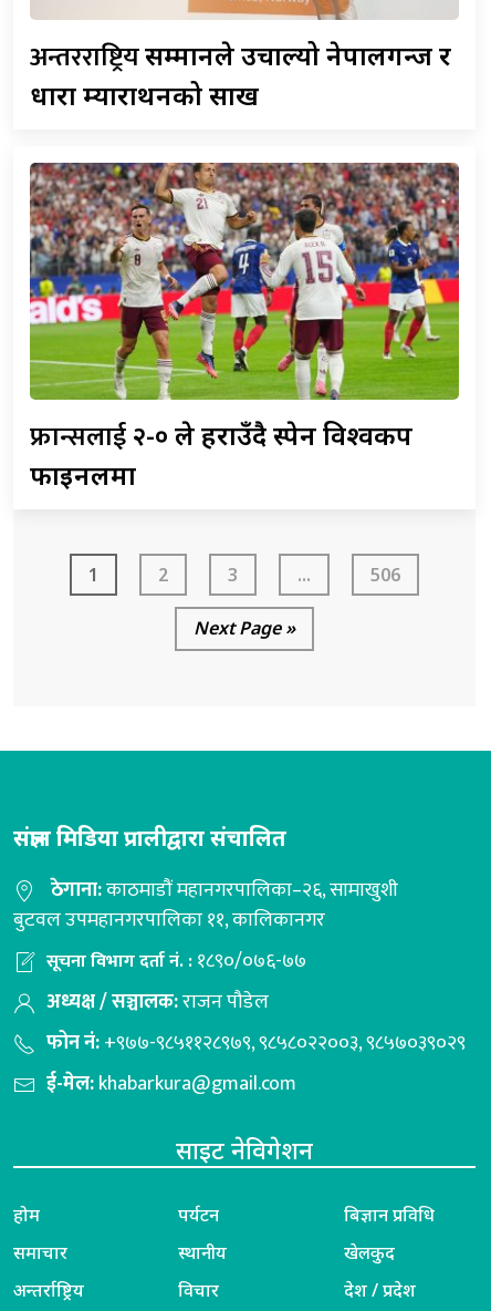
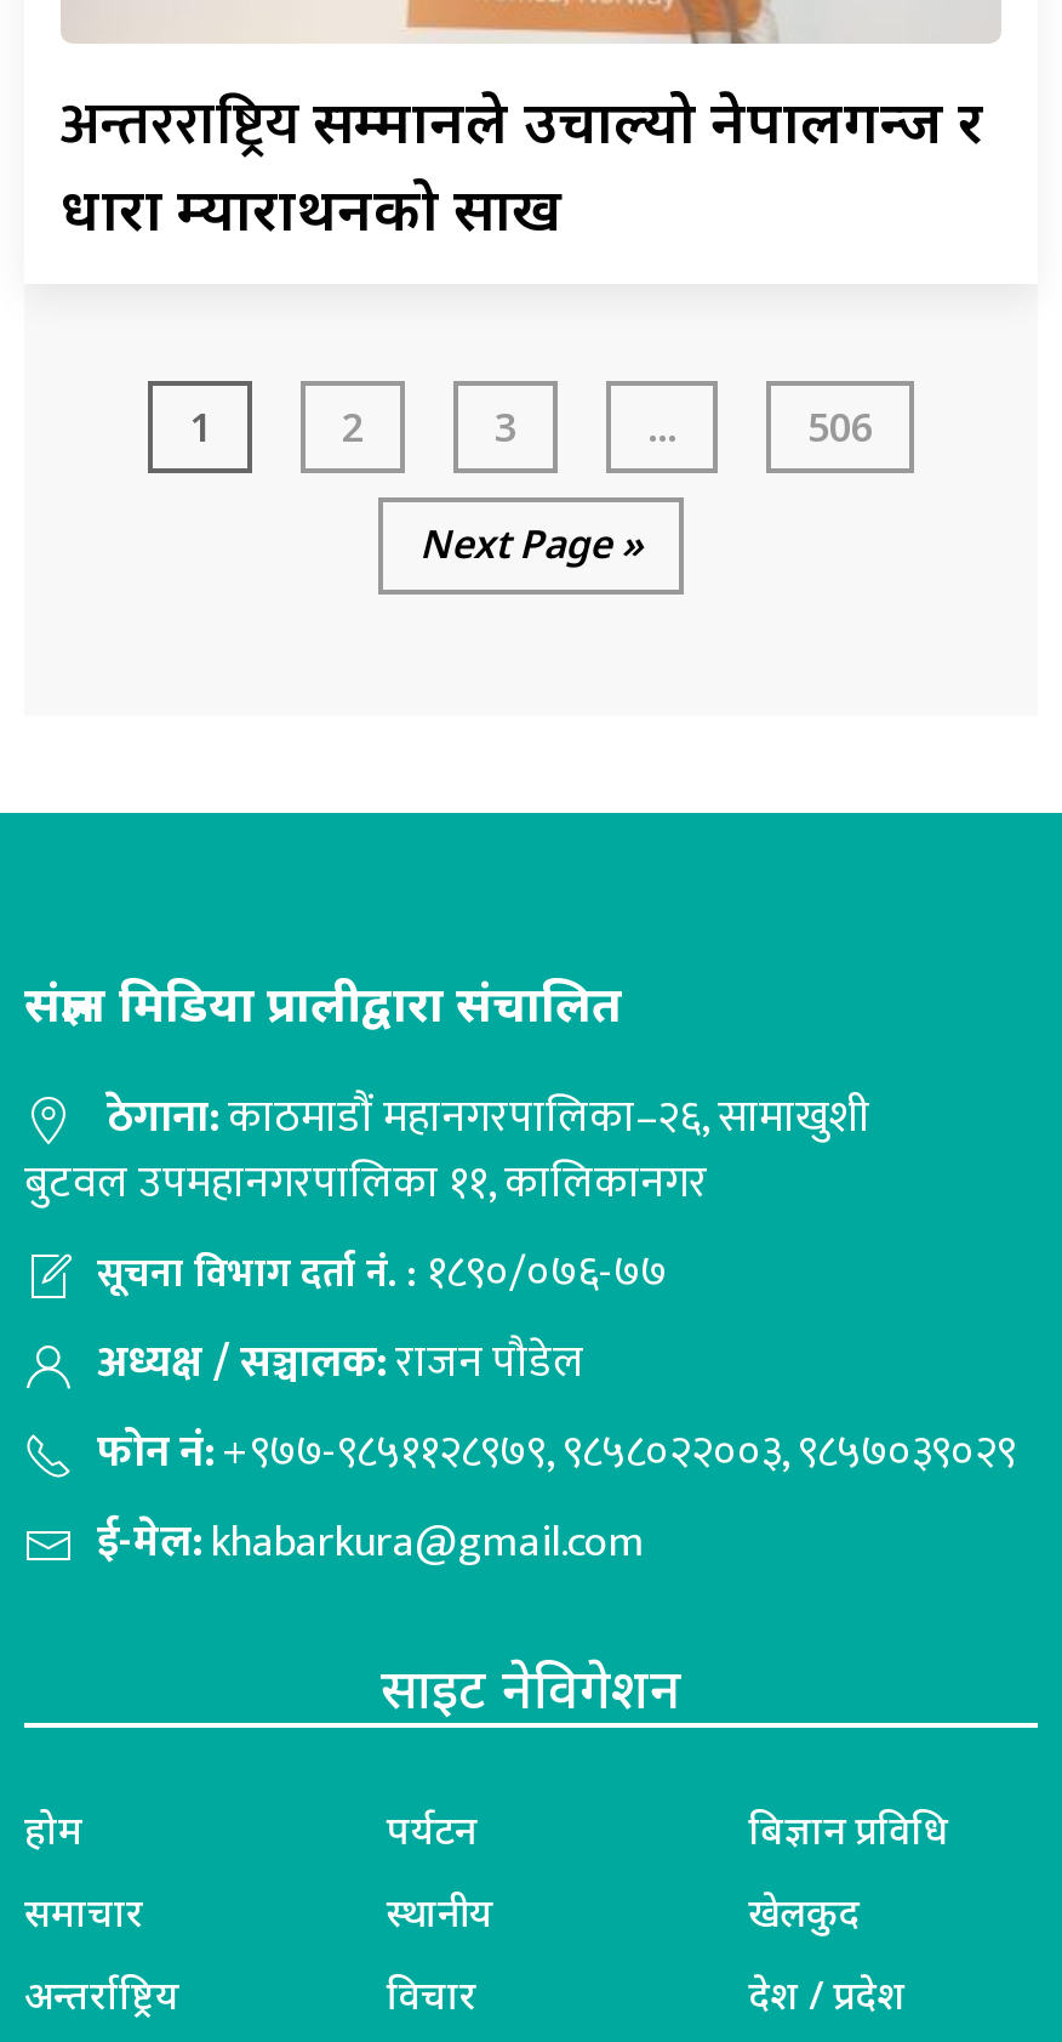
- [image]
- फ्रान्सलाई २-० ले हराउँदै स्पेन विश्वकप
- फाइनलमा
